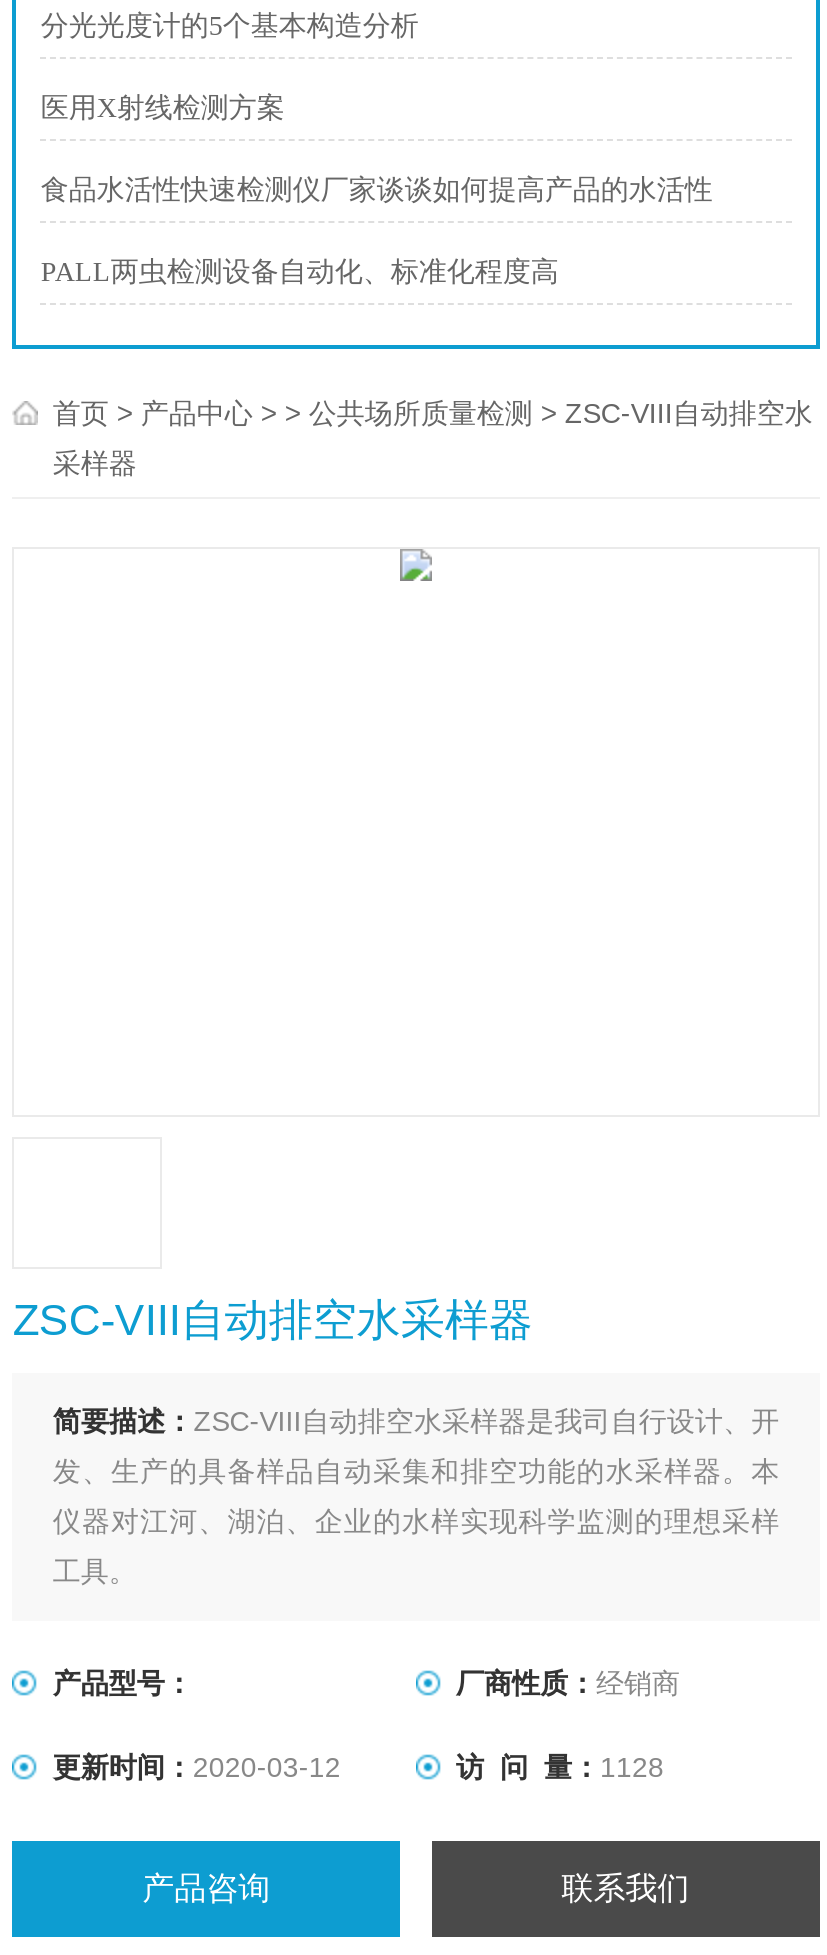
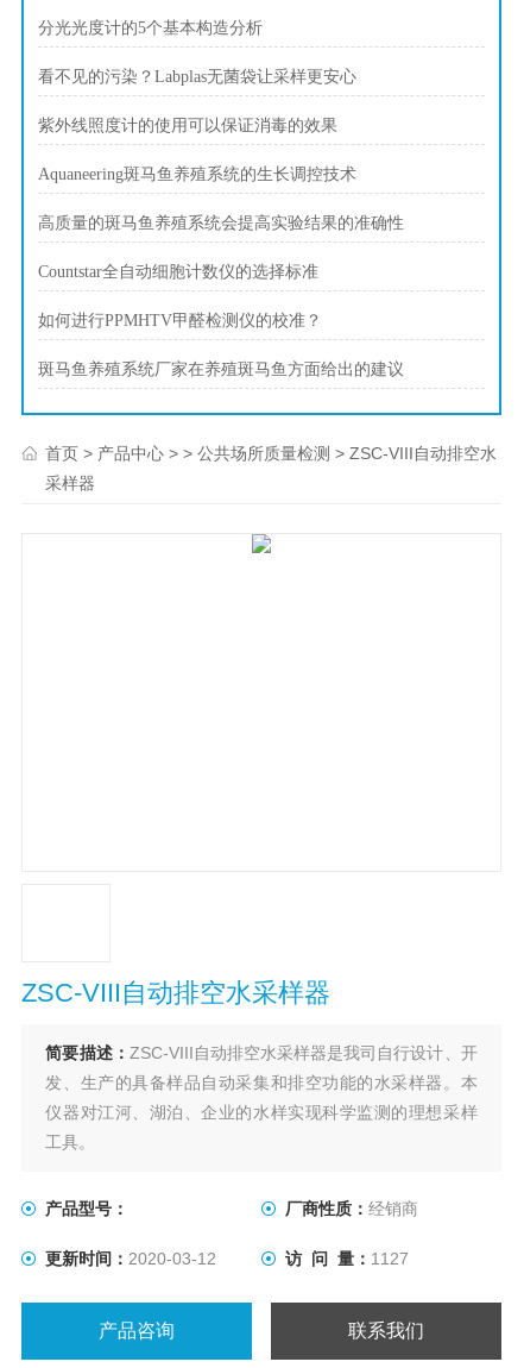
- 医用X射线检测方案
- 食品水活性快速检测仪厂家谈谈如何提高产品的水活性
- PALL两虫检测设备自动化、标准化程度高
+ 看不见的污染？Labplas无菌袋让采样更安心
+ 紫外线照度计的使用可以保证消毒的效果
+ Aquaneering斑马鱼养殖系统的生长调控技术
+ 高质量的斑马鱼养殖系统会提高实验结果的准确性
+ Countstar全自动细胞计数仪的选择标准
+ 如何进行PPMHTV甲醛检测仪的校准？
+ 斑马鱼养殖系统厂家在养殖斑马鱼方面给出的建议

- 访 问 量：1128
+ 访 问 量：1127
